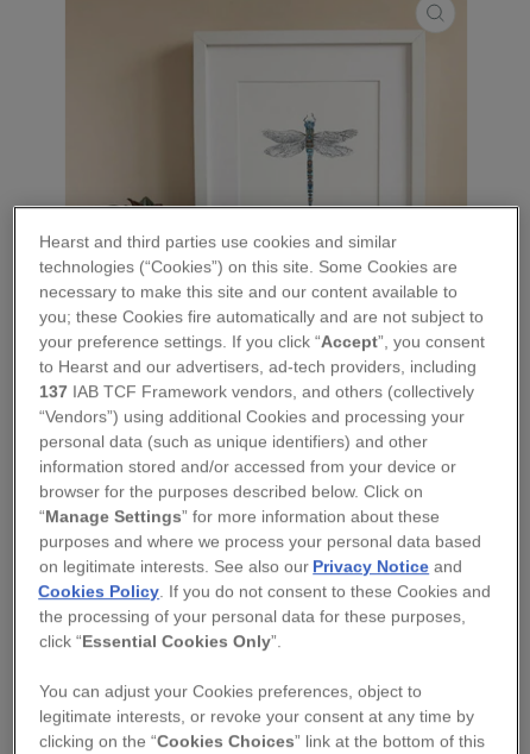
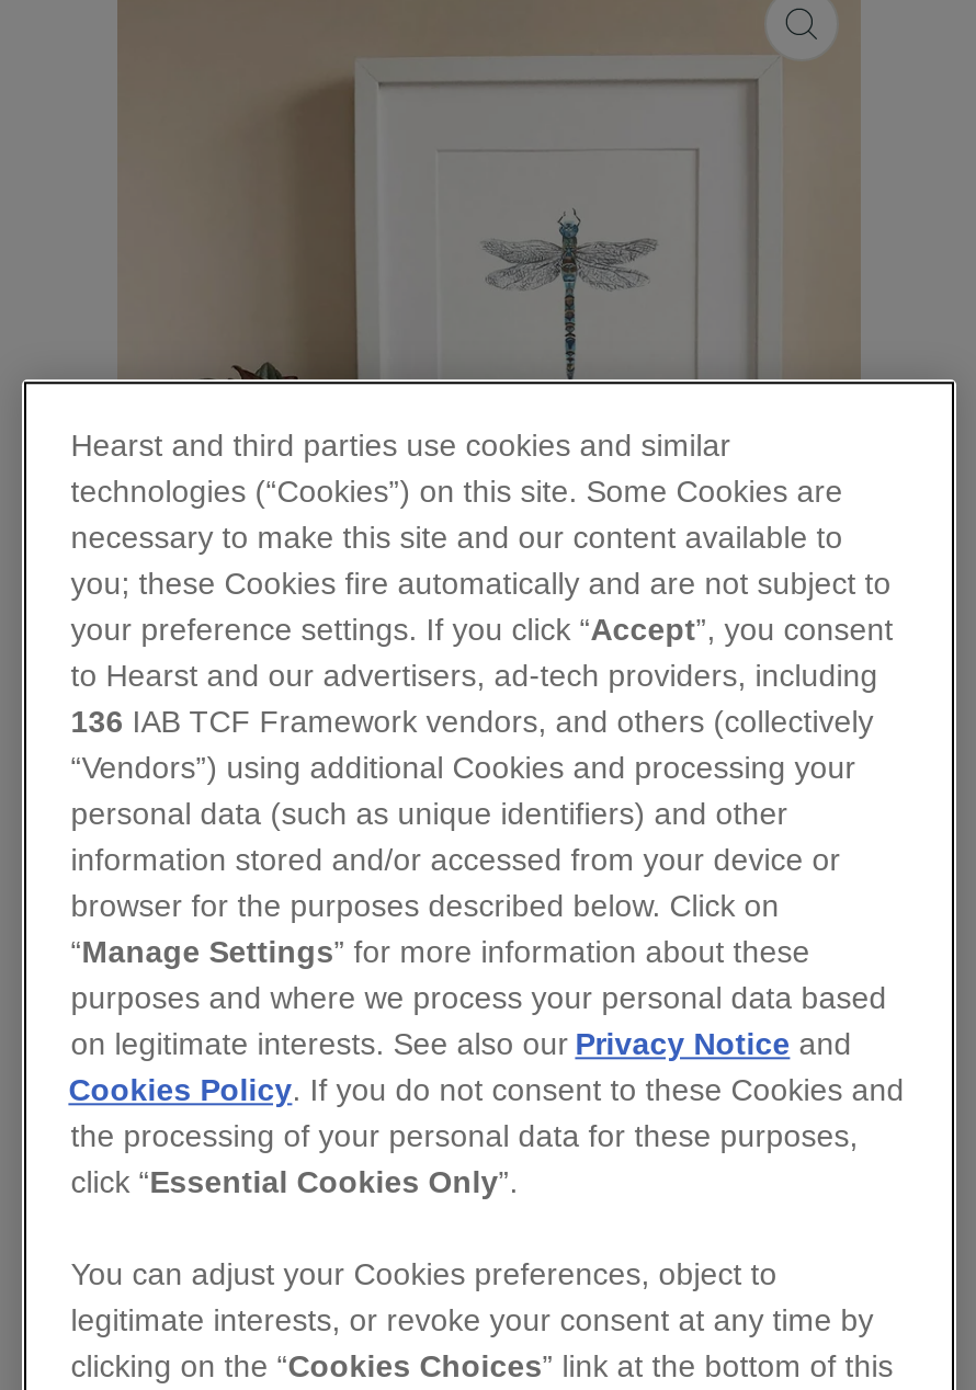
- 137 IAB TCF Framework vendors, and others (collectively
+ 136 IAB TCF Framework vendors, and others (collectively
